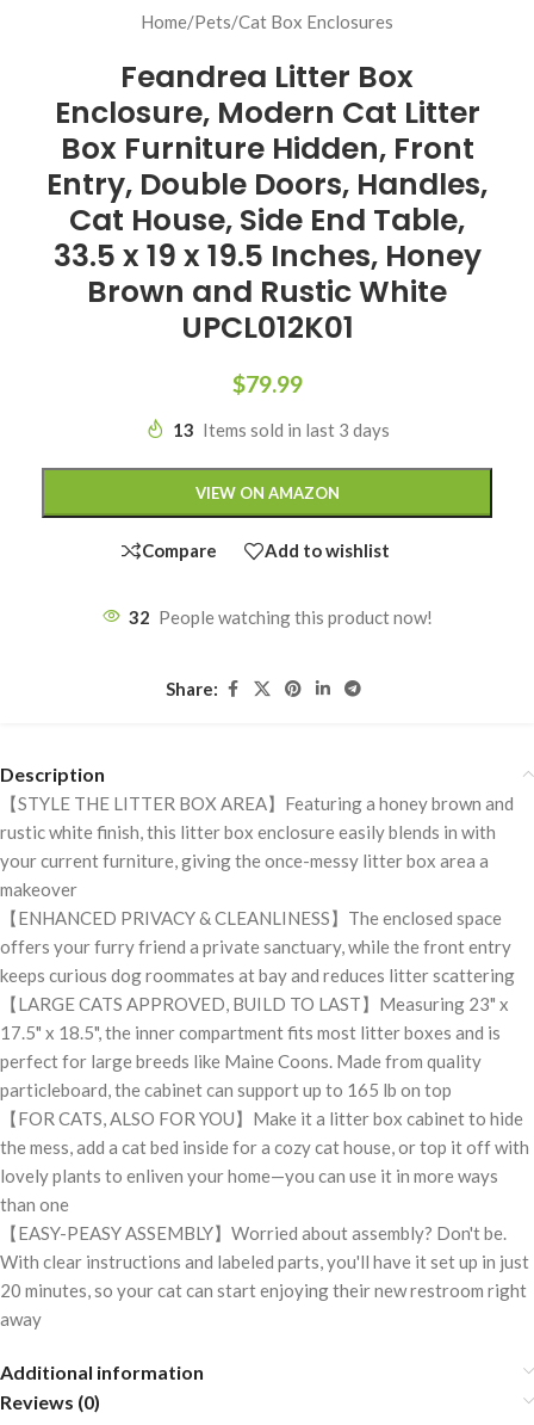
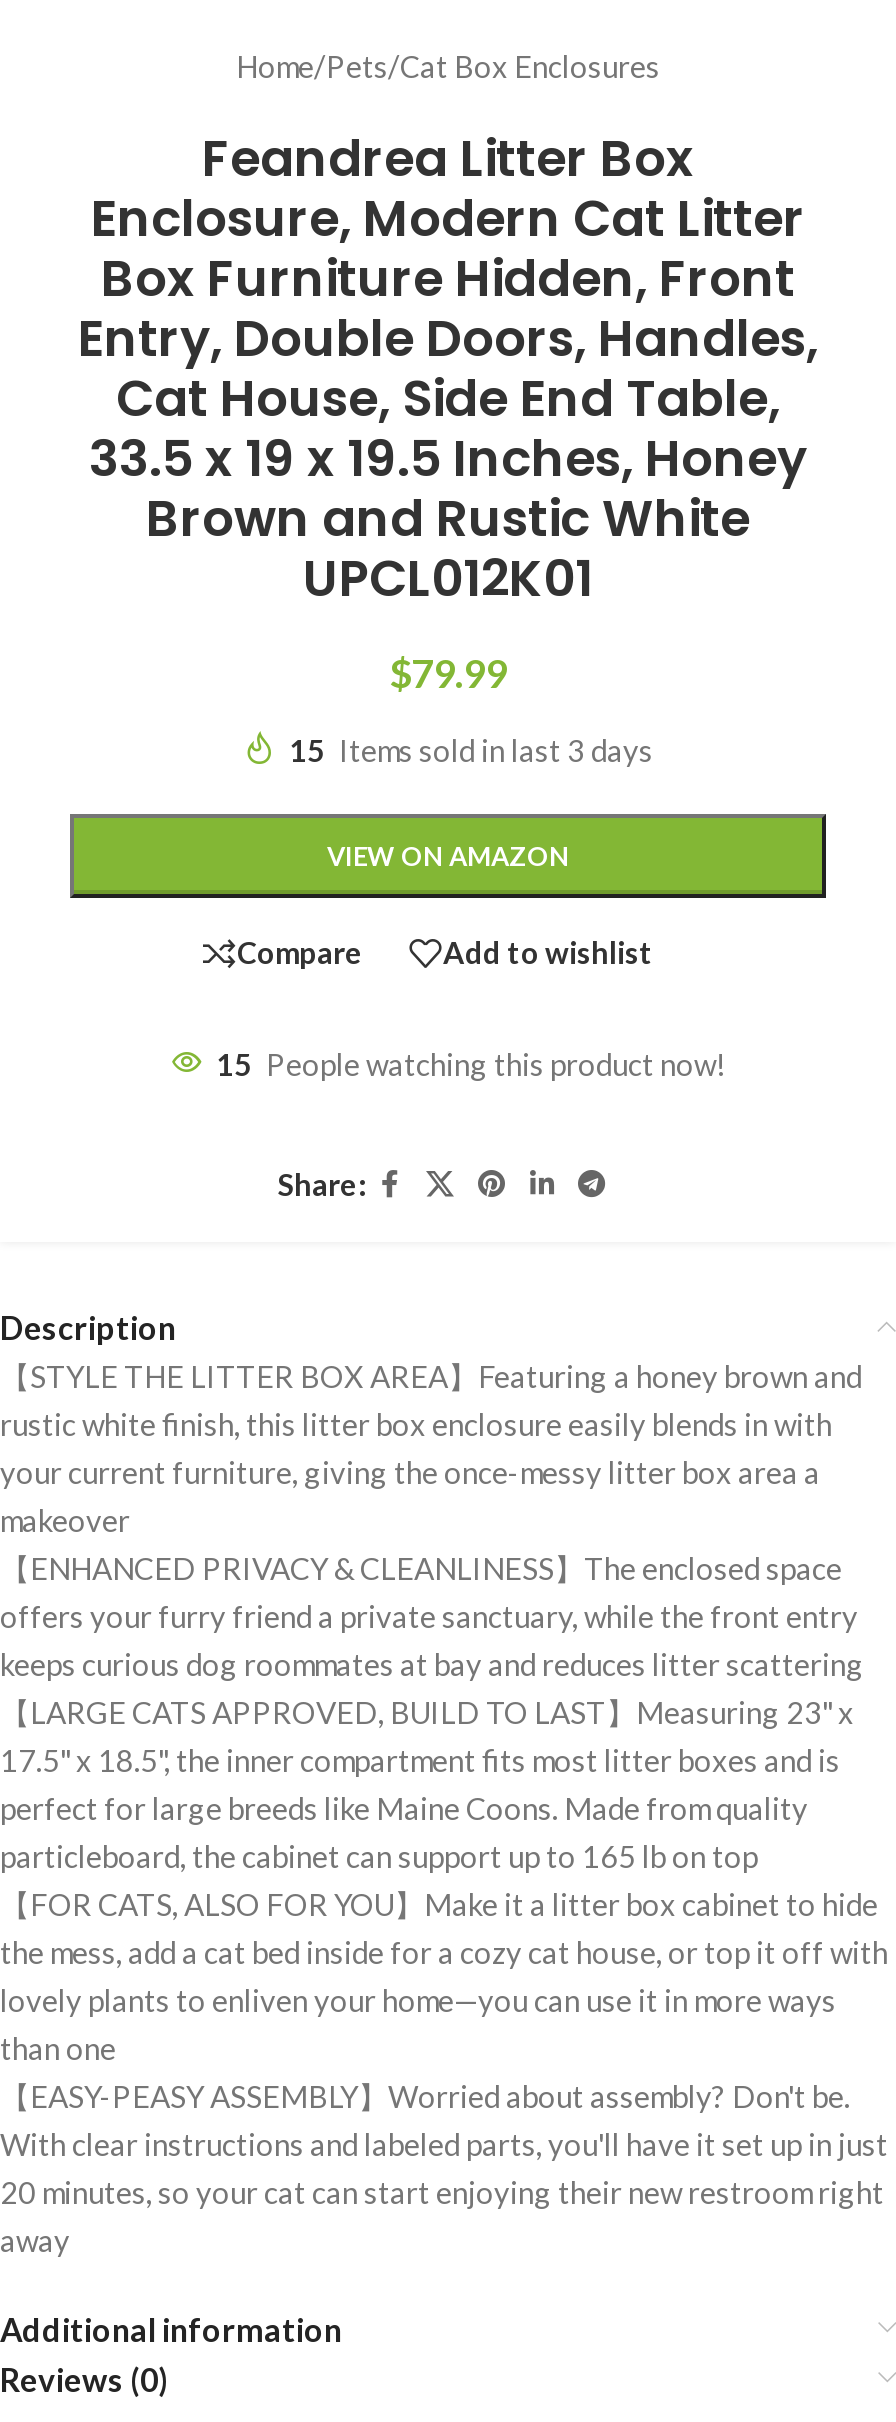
- 13 Items sold in last 3 days
+ 15 Items sold in last 3 days

- 32 People watching this product now!
+ 15 People watching this product now!
